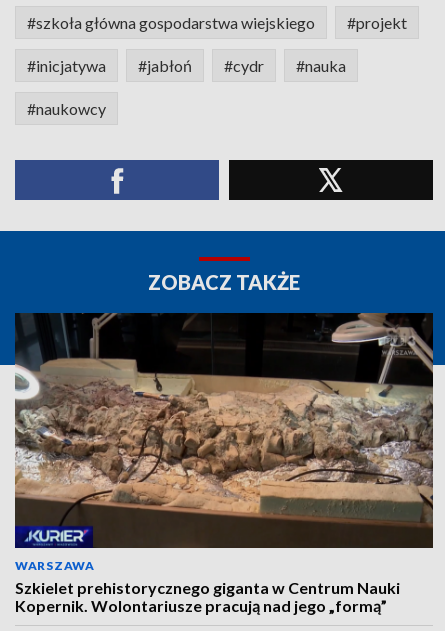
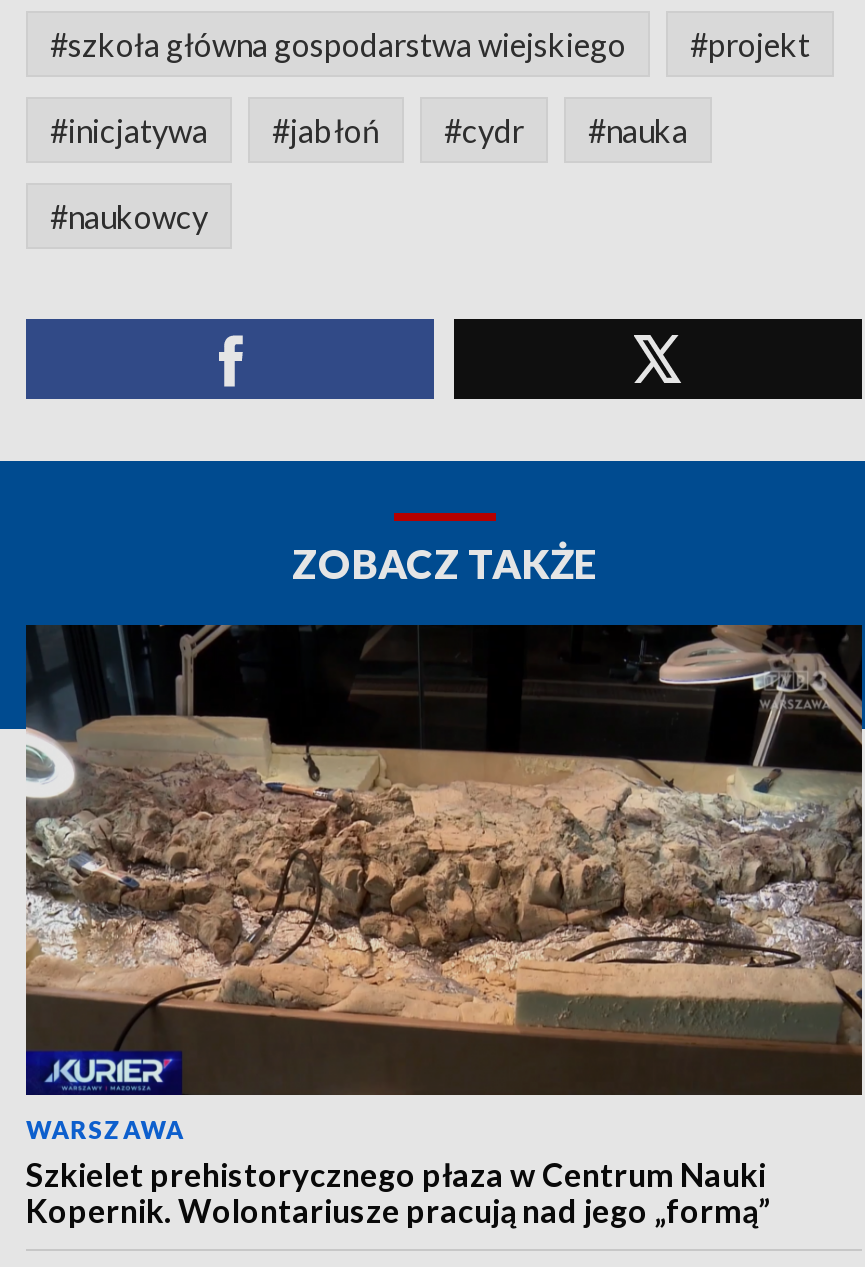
- Szkielet prehistorycznego giganta w Centrum Nauki
+ Szkielet prehistorycznego płaza w Centrum Nauki
